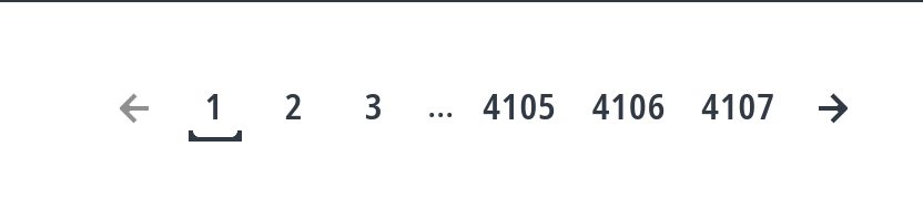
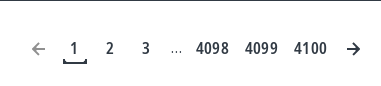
- 4105
+ 4098

- 4106
+ 4099

- 4107
+ 4100
